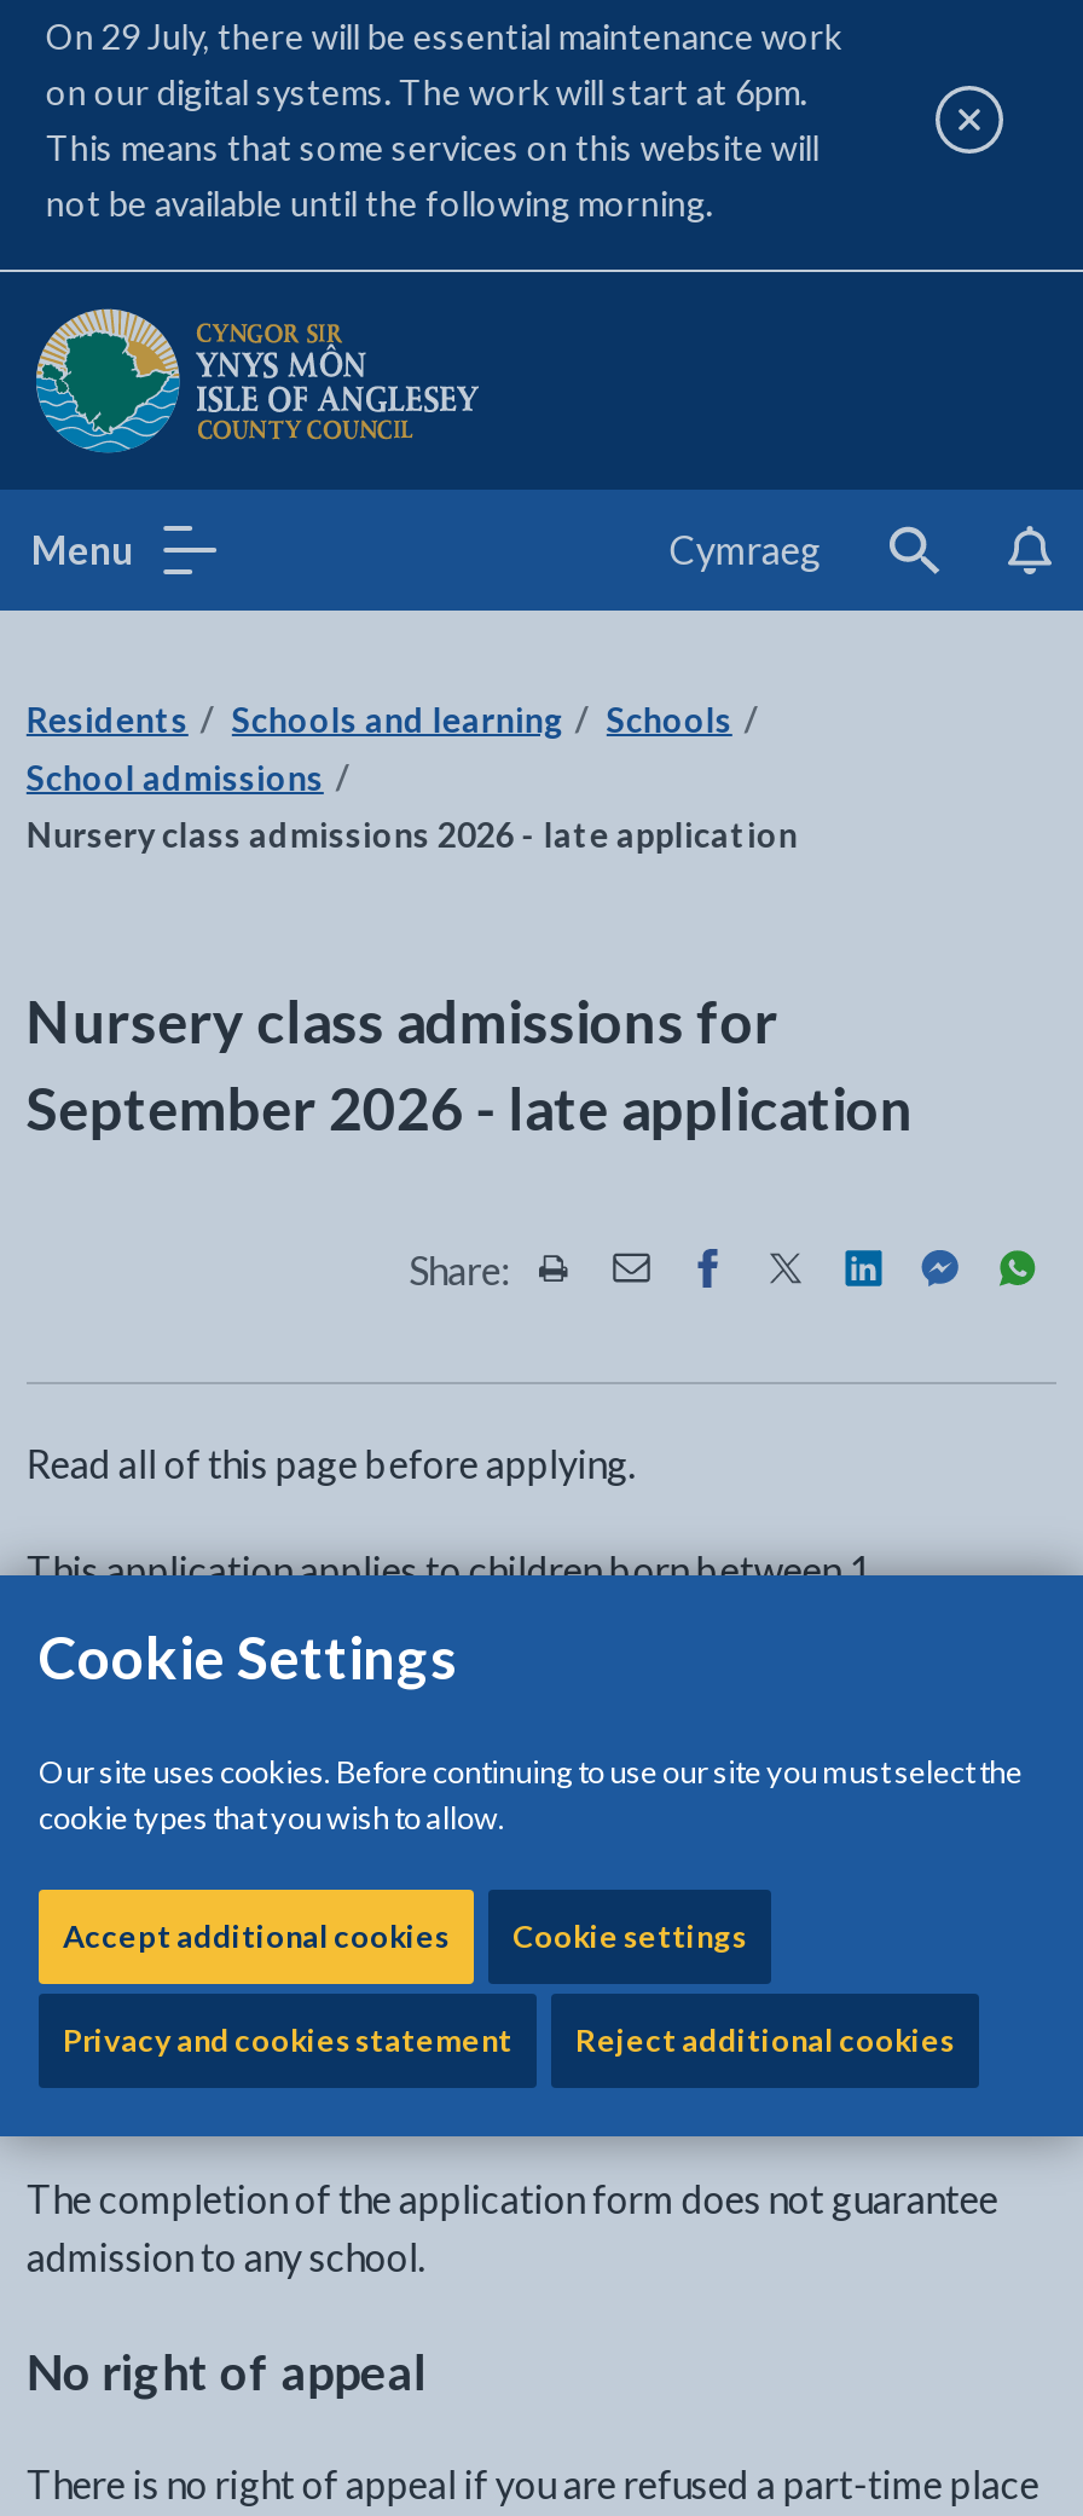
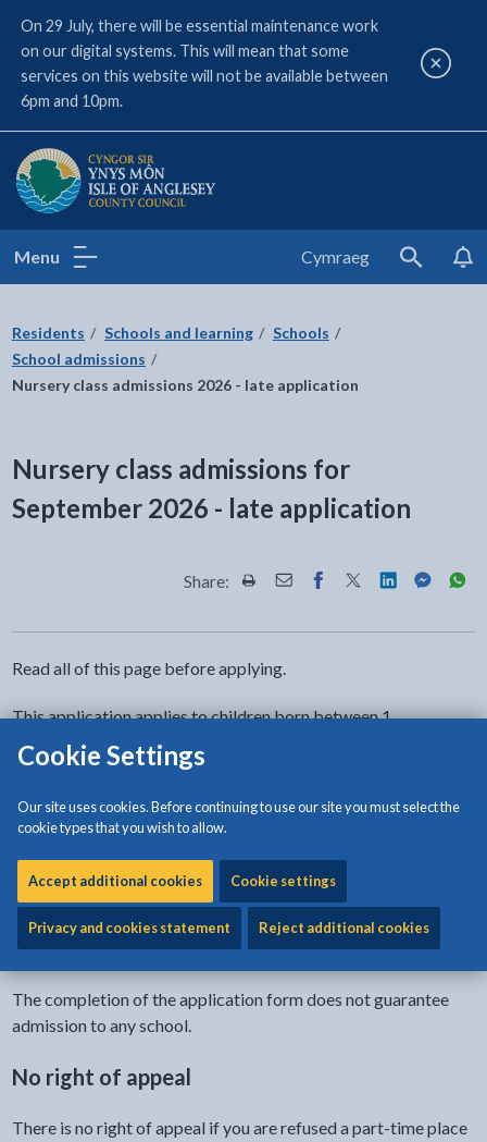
- on our digital systems. The work will start at 6pm.
- This means that some services on this website will
- not be available until the following morning.
+ on our digital systems. This will mean that some
+ services on this website will not be available between
+ 6pm and 10pm.
